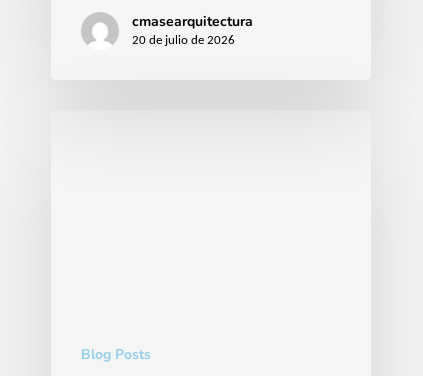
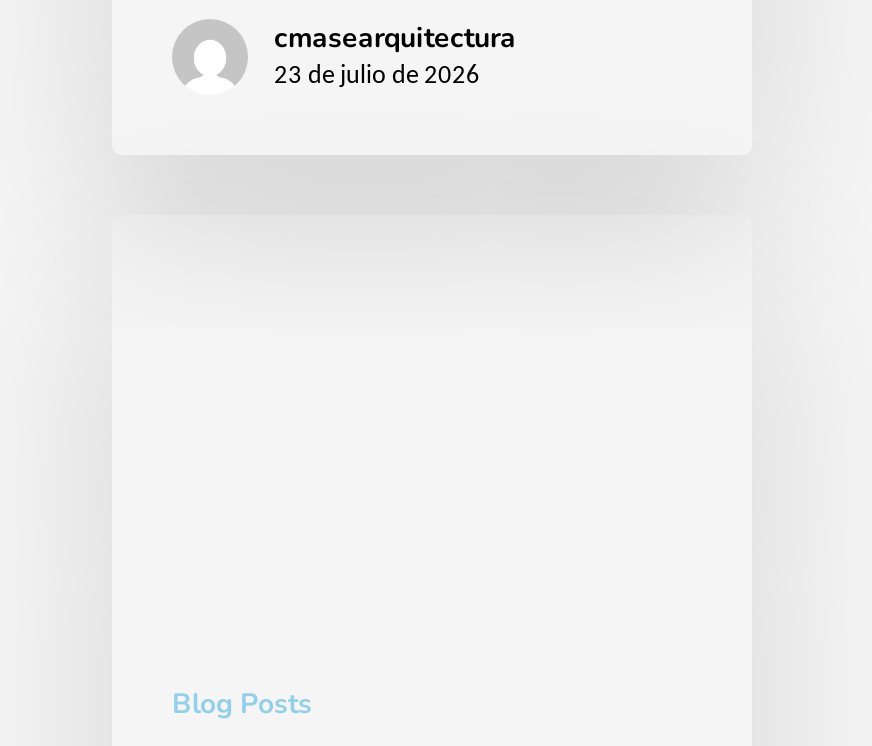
- 20 de julio de 2026
+ 23 de julio de 2026
